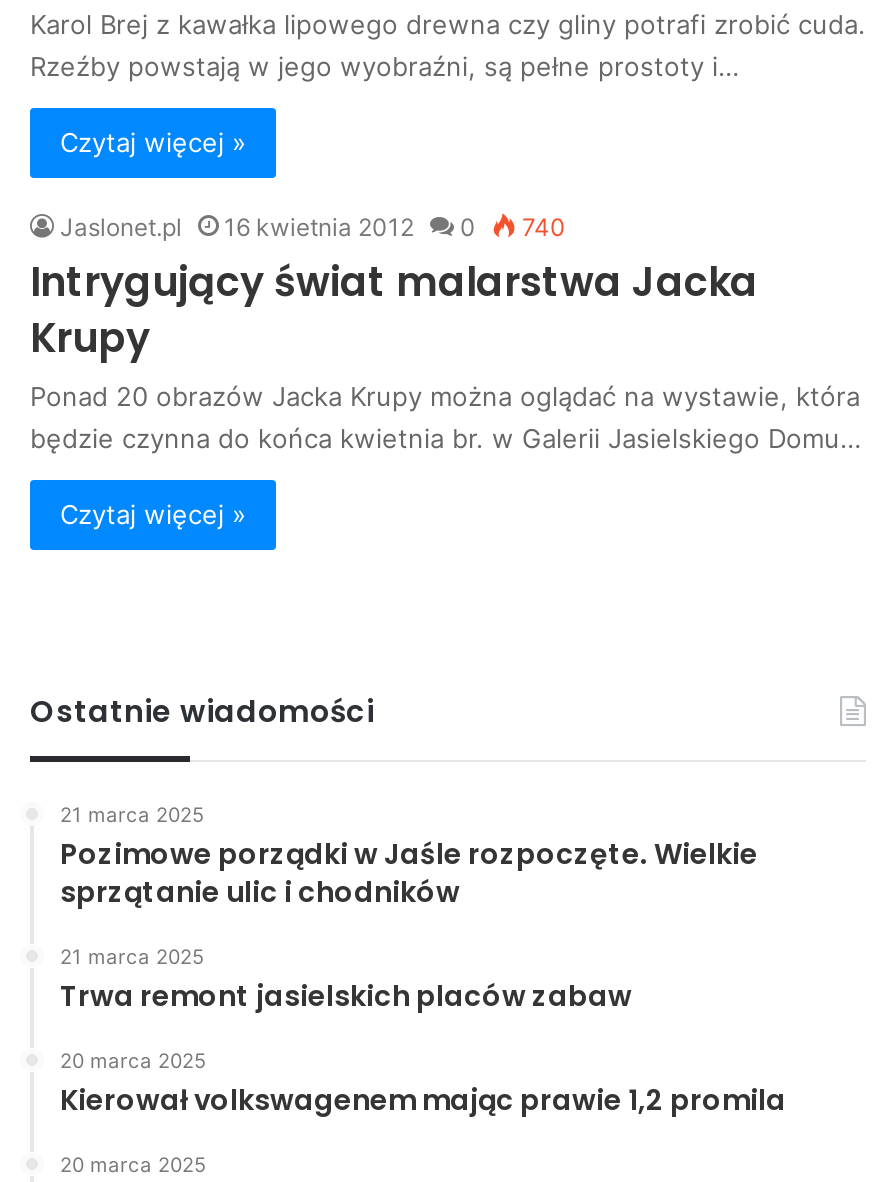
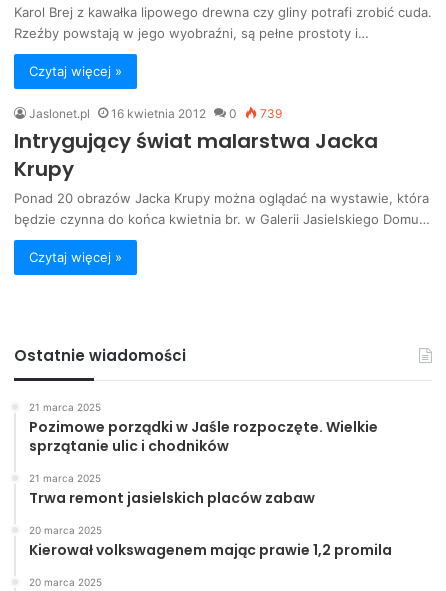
- Jaslonet.pl 16 kwietnia 2012 0 740
+ Jaslonet.pl 16 kwietnia 2012 0 739
